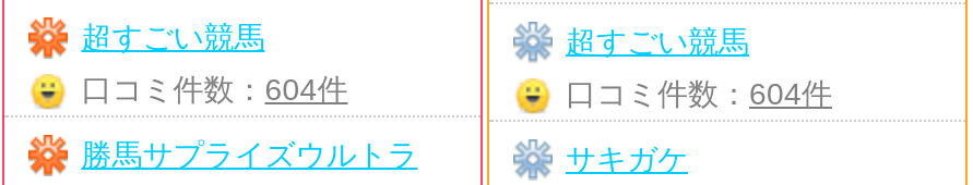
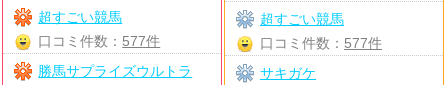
- 口コミ件数：604件
+ 口コミ件数：577件

- 口コミ件数：604件
+ 口コミ件数：577件
